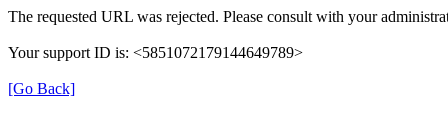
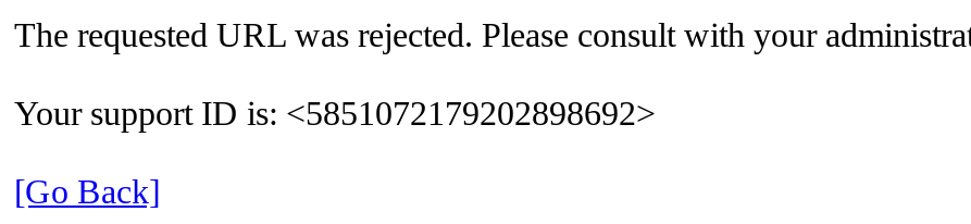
- Your support ID is: <5851072179144649789>
+ Your support ID is: <5851072179202898692>
